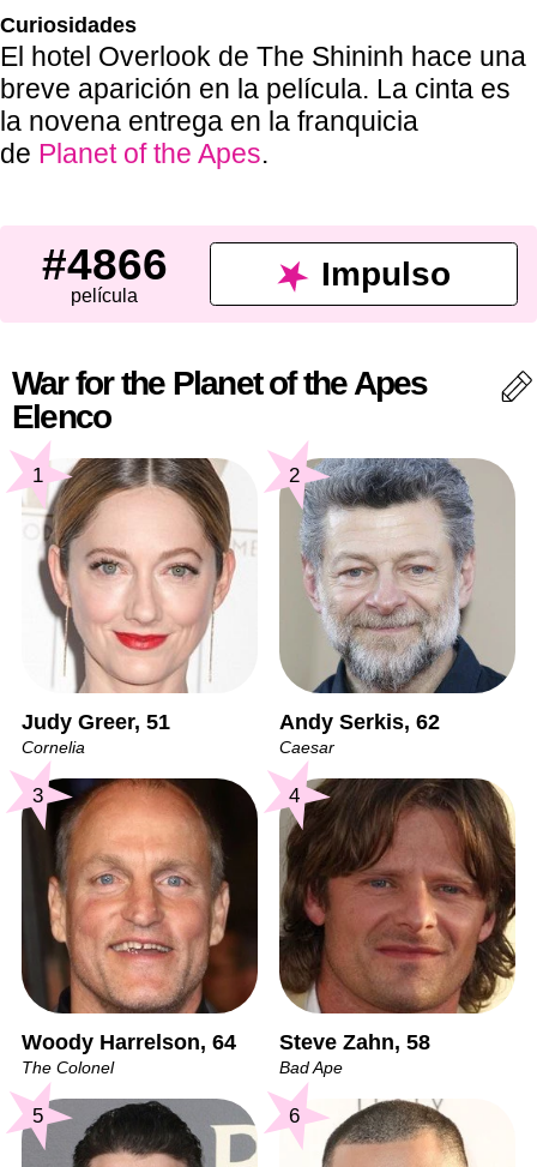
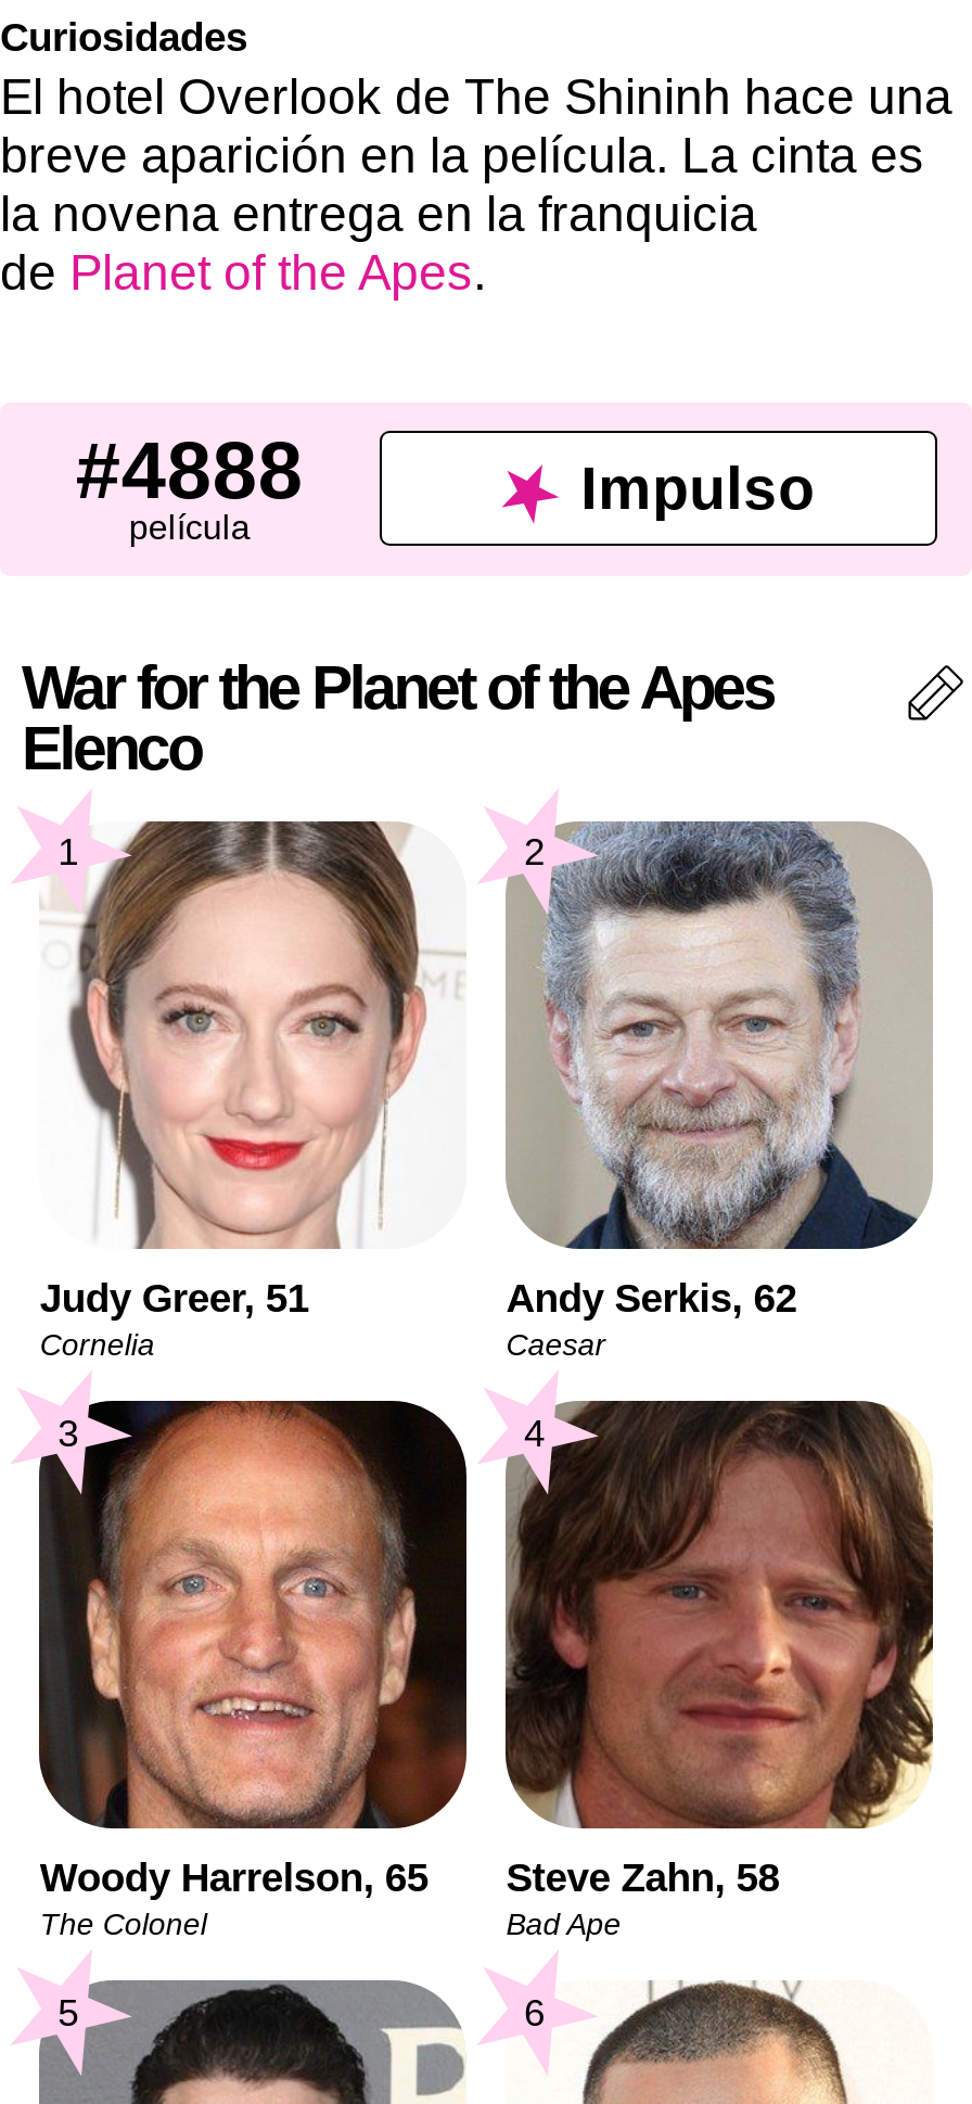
- #4866
+ #4888

- Woody Harrelson, 64
+ Woody Harrelson, 65
